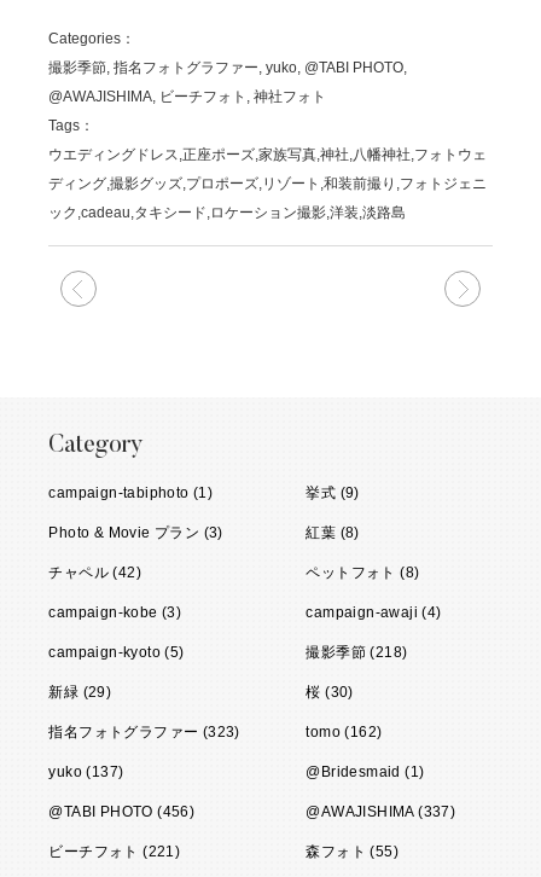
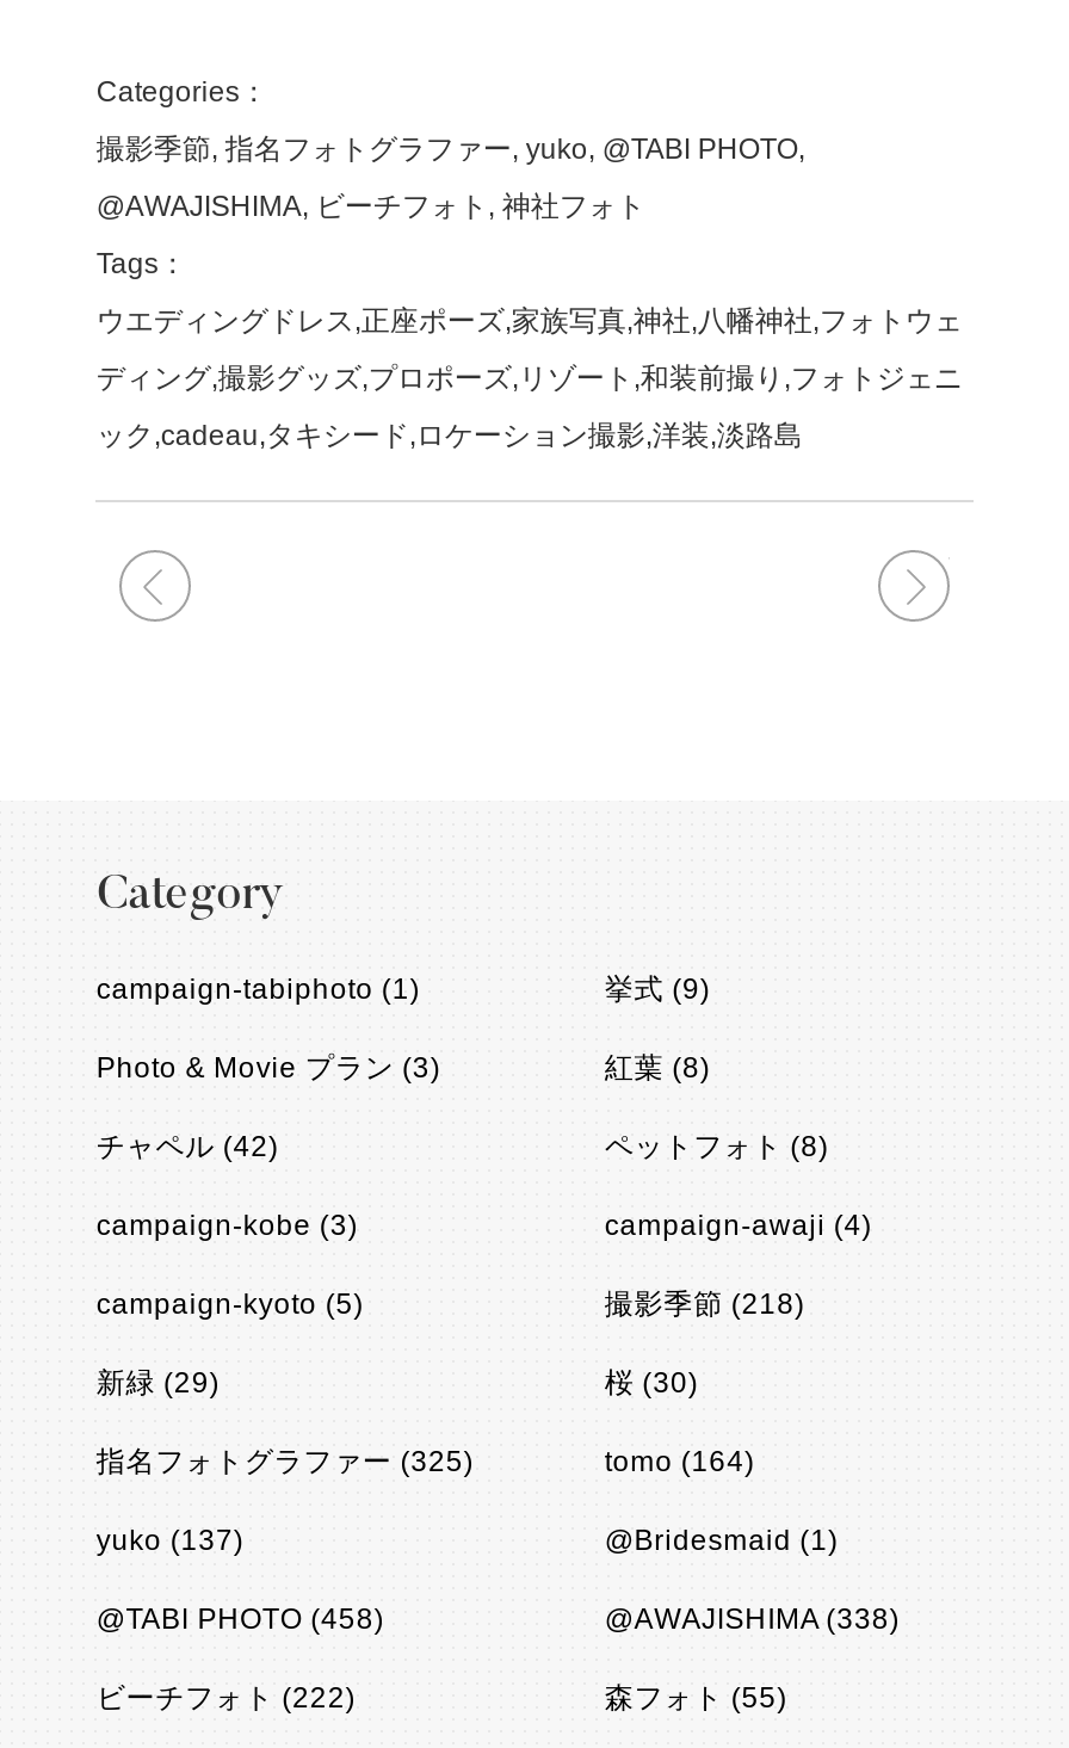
- 指名フォトグラファー (323)
+ 指名フォトグラファー (325)

- tomo (162)
+ tomo (164)

- @TABI PHOTO (456)
+ @TABI PHOTO (458)

- @AWAJISHIMA (337)
+ @AWAJISHIMA (338)

- ビーチフォト (221)
+ ビーチフォト (222)
